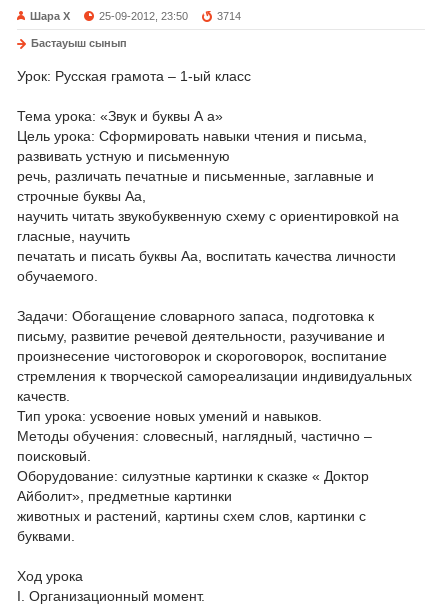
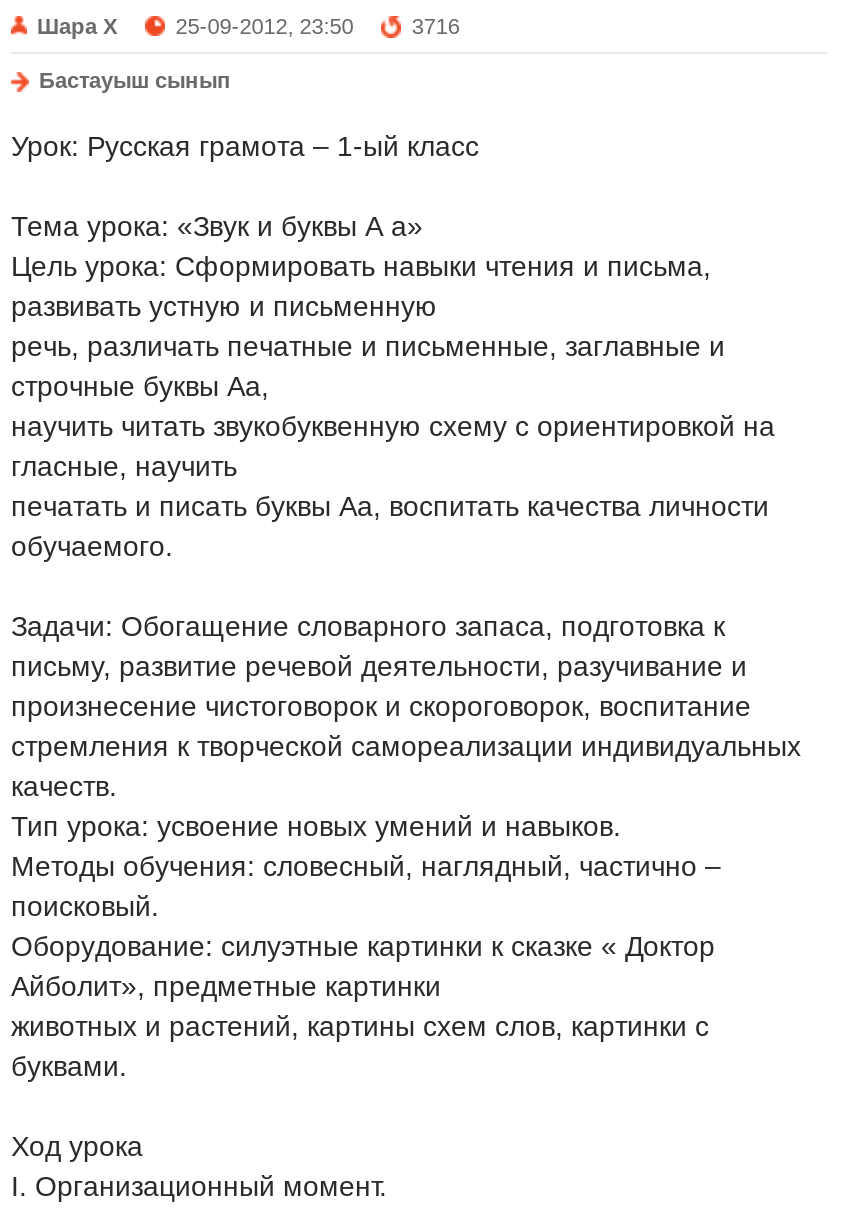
- 3714
+ 3716
